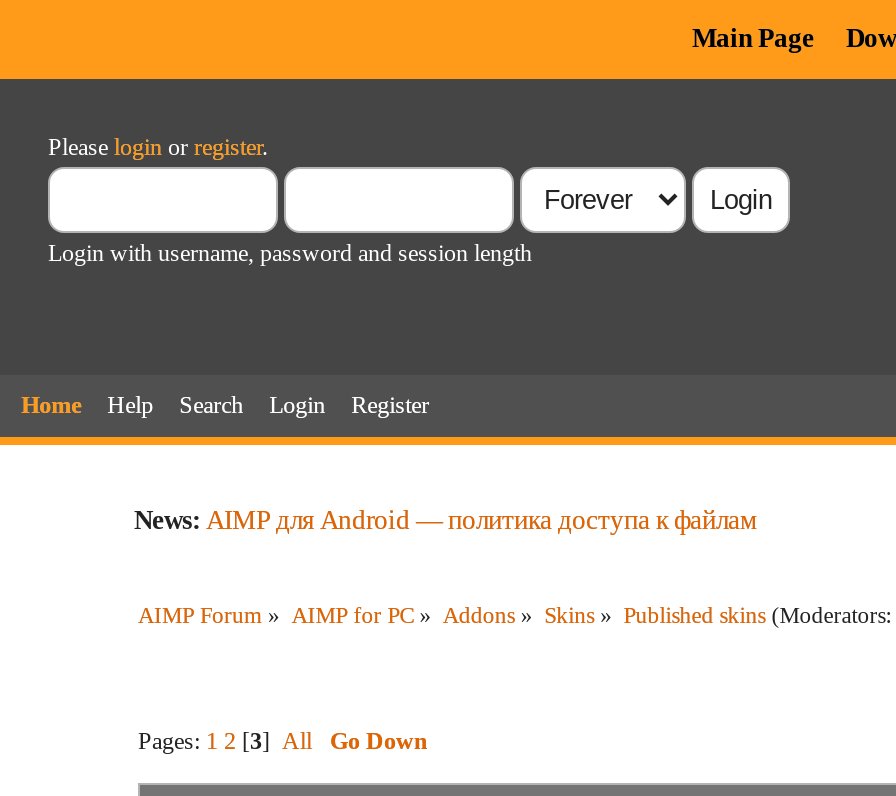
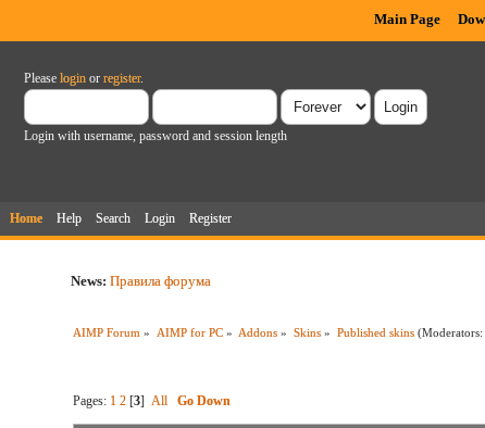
- News: AIMP для Android — политика доступа к файлам
+ News: Правила форума
